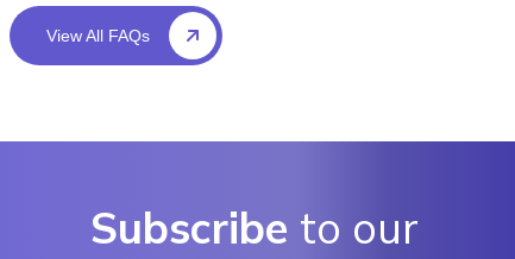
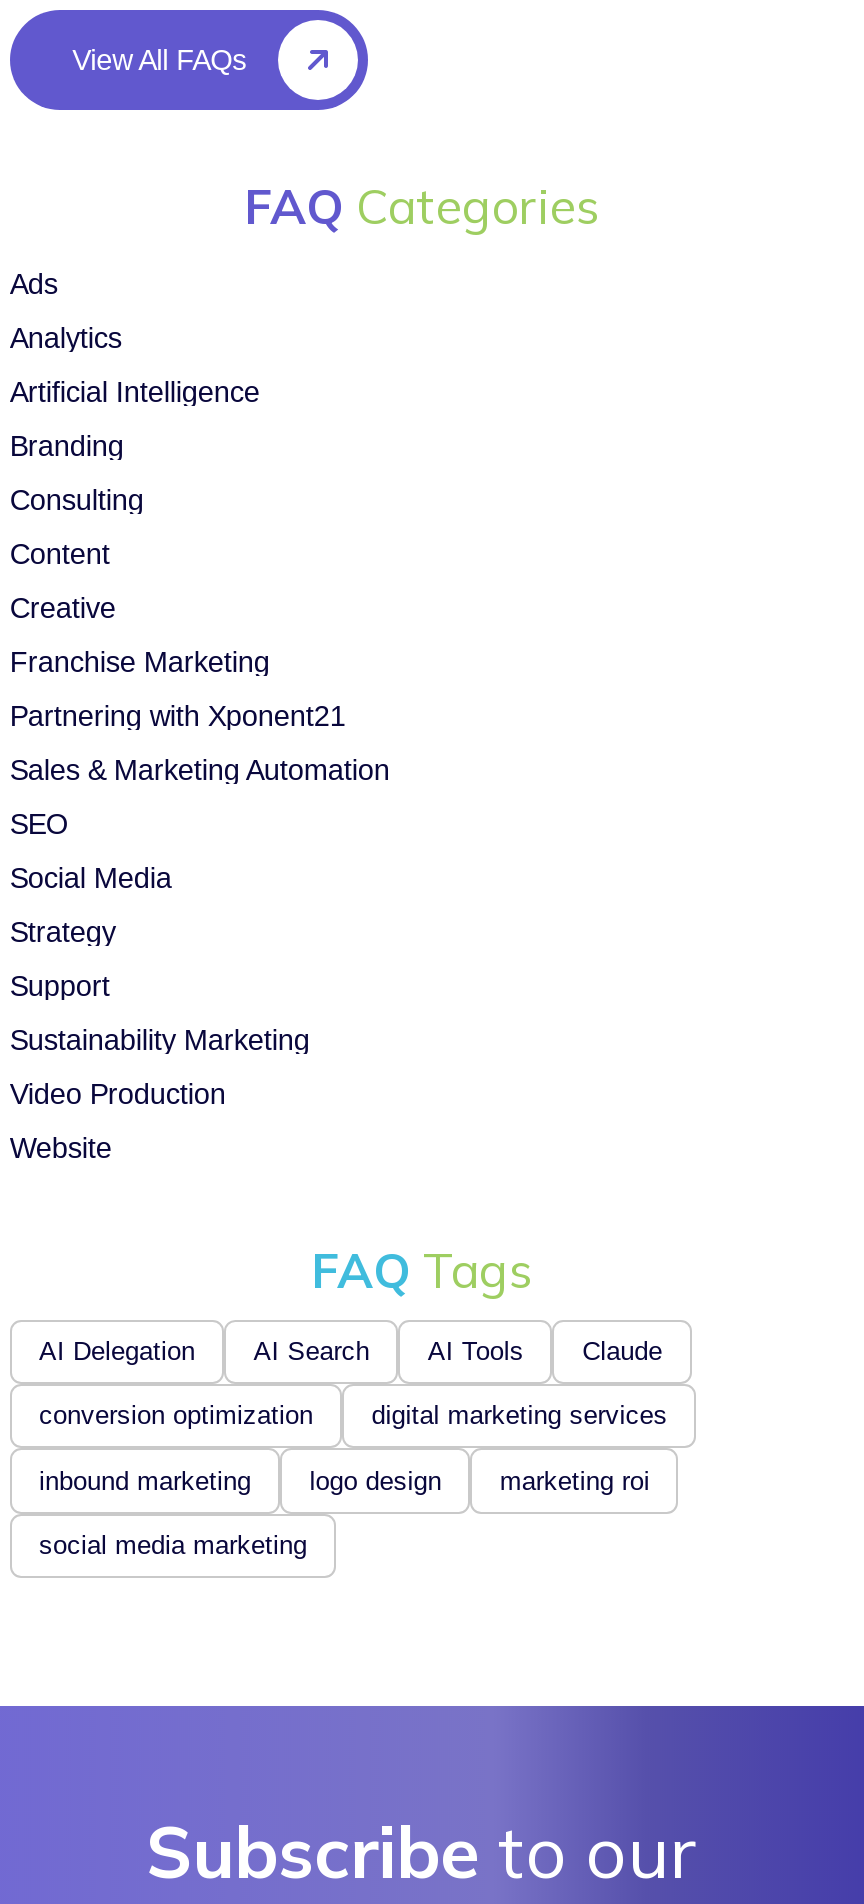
+ FAQ Categories
+ Ads
+ Analytics
+ Artificial Intelligence
+ Branding
+ Consulting
+ Content
+ Creative
+ Franchise Marketing
+ Partnering with Xponent21
+ Sales & Marketing Automation
+ SEO
+ Social Media
+ Strategy
+ Support
+ Sustainability Marketing
+ Video Production
+ Website
+ FAQ Tags
+ AI Delegation
+ AI Search
+ AI Tools
+ Claude
+ conversion optimization
+ digital marketing services
+ inbound marketing
+ logo design
+ marketing roi
+ social media marketing
